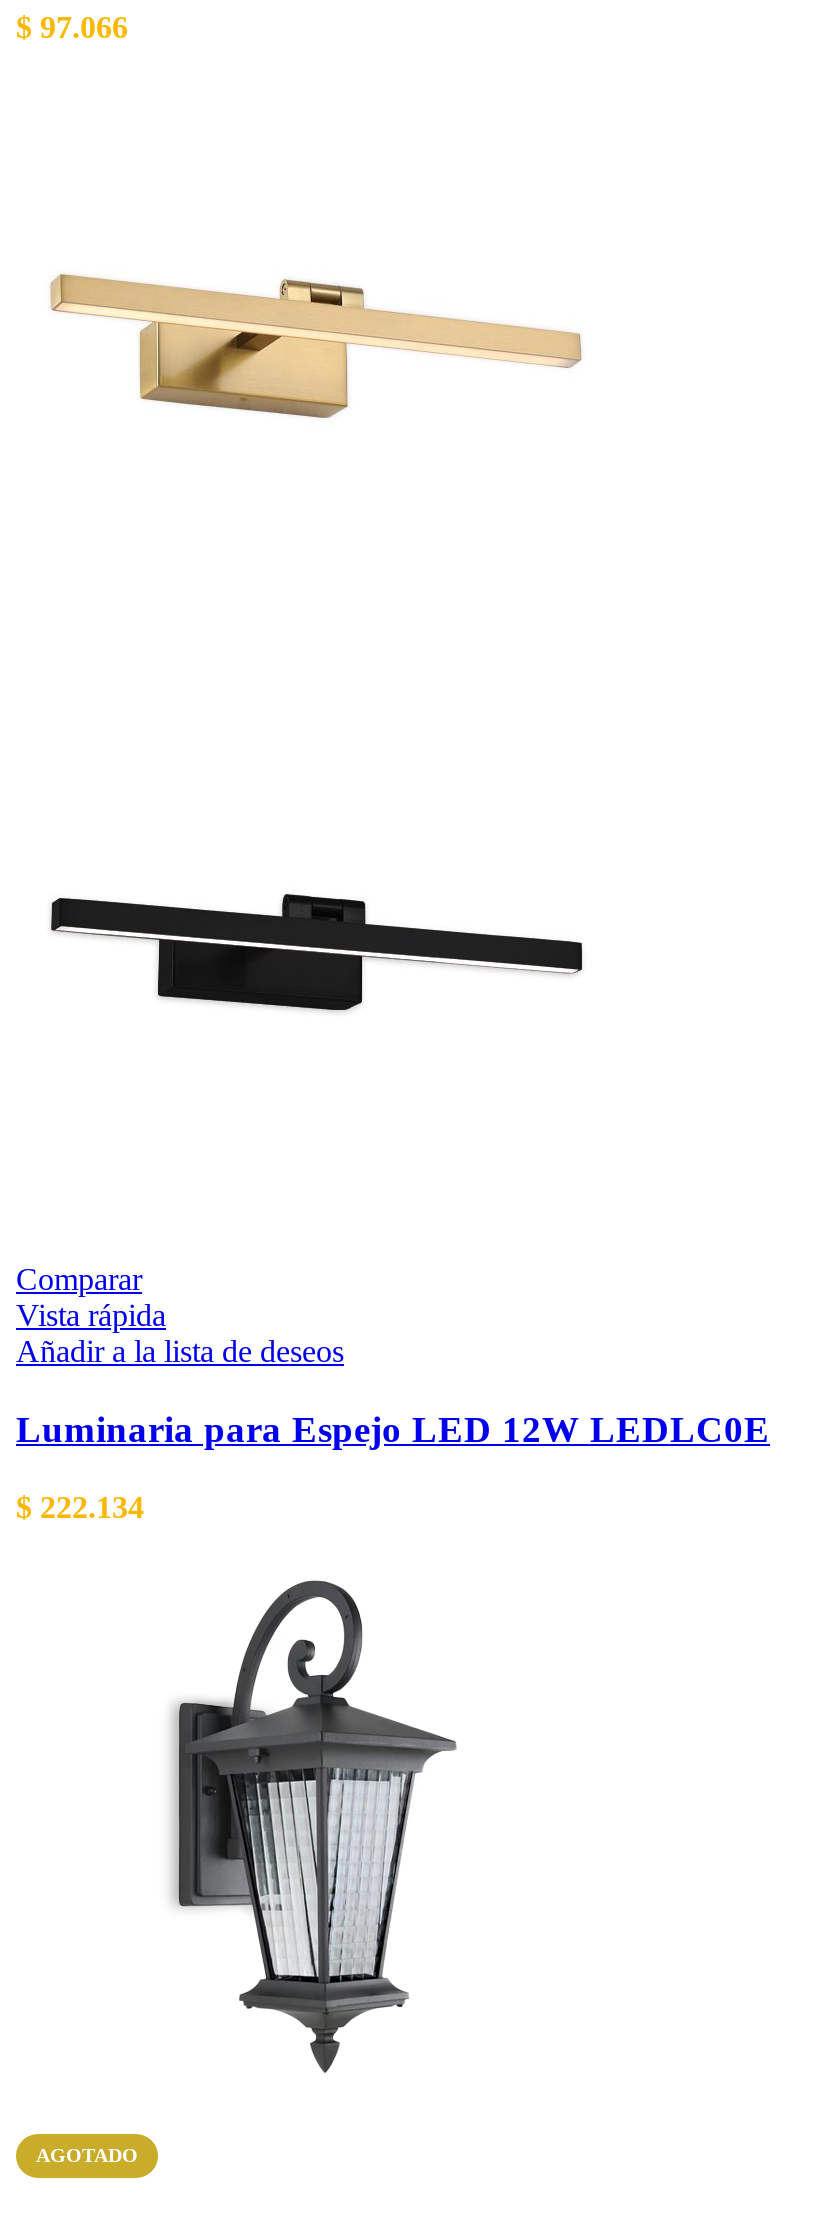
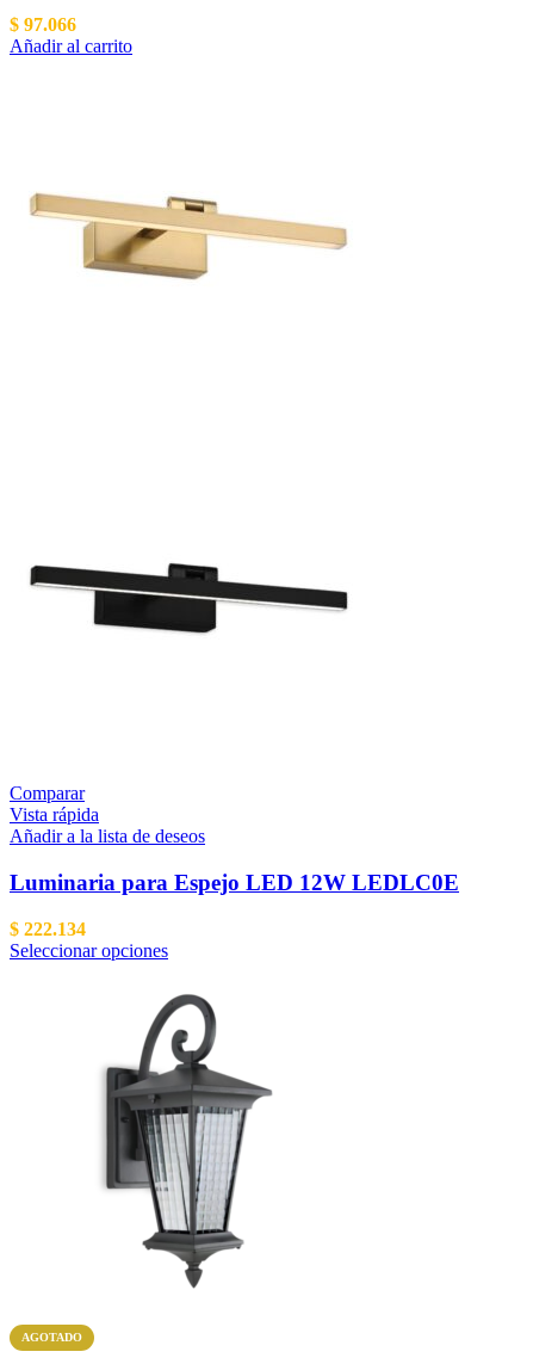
+ Añadir al carrito

+ Seleccionar opciones
